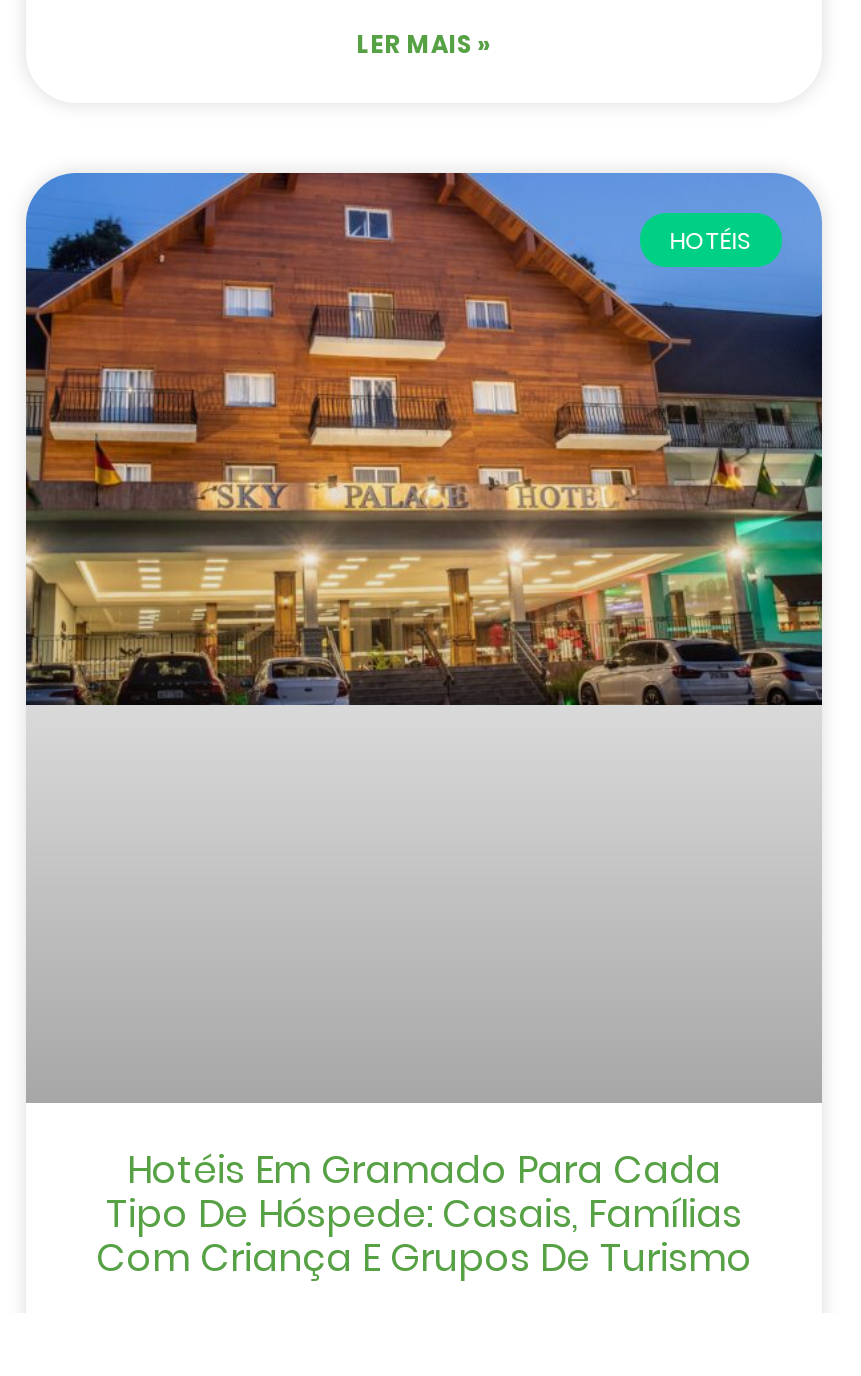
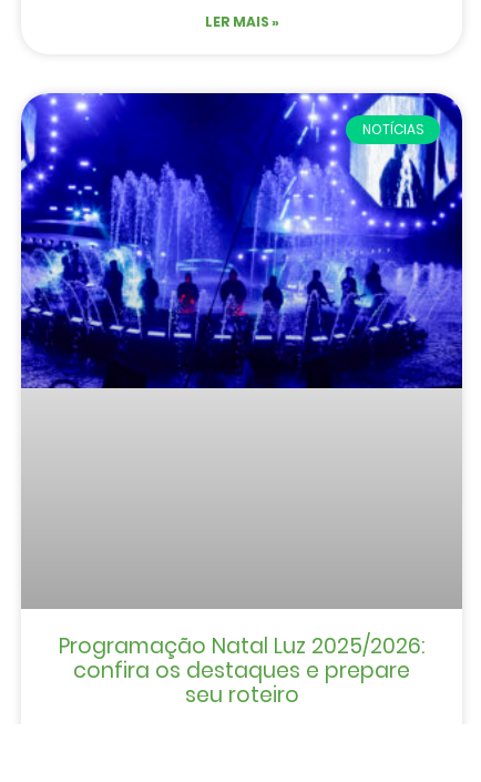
- [image]
- HOTÉIS
+ [image]
+ NOTÍCIAS

- Hotéis Em Gramado Para Cada
- Tipo De Hóspede: Casais, Famílias
- Com Criança E Grupos De Turismo
+ Programação Natal Luz 2025/2026:
+ confira os destaques e prepare
+ seu roteiro
